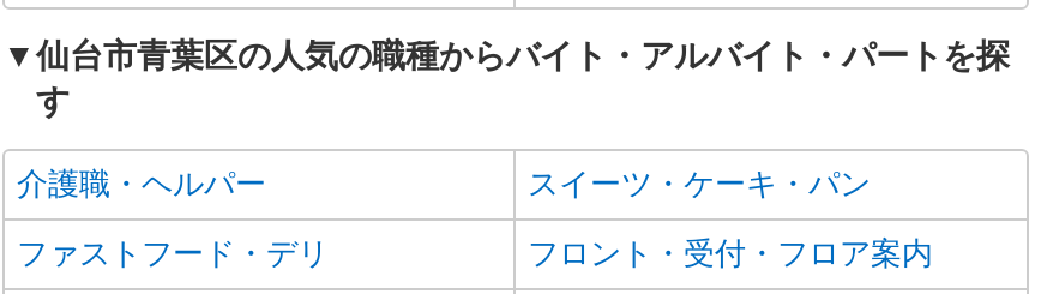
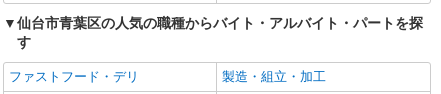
- 介護職・ヘルパー
- スイーツ・ケーキ・パン

- フロント・受付・フロア案内
+ 製造・組立・加工
